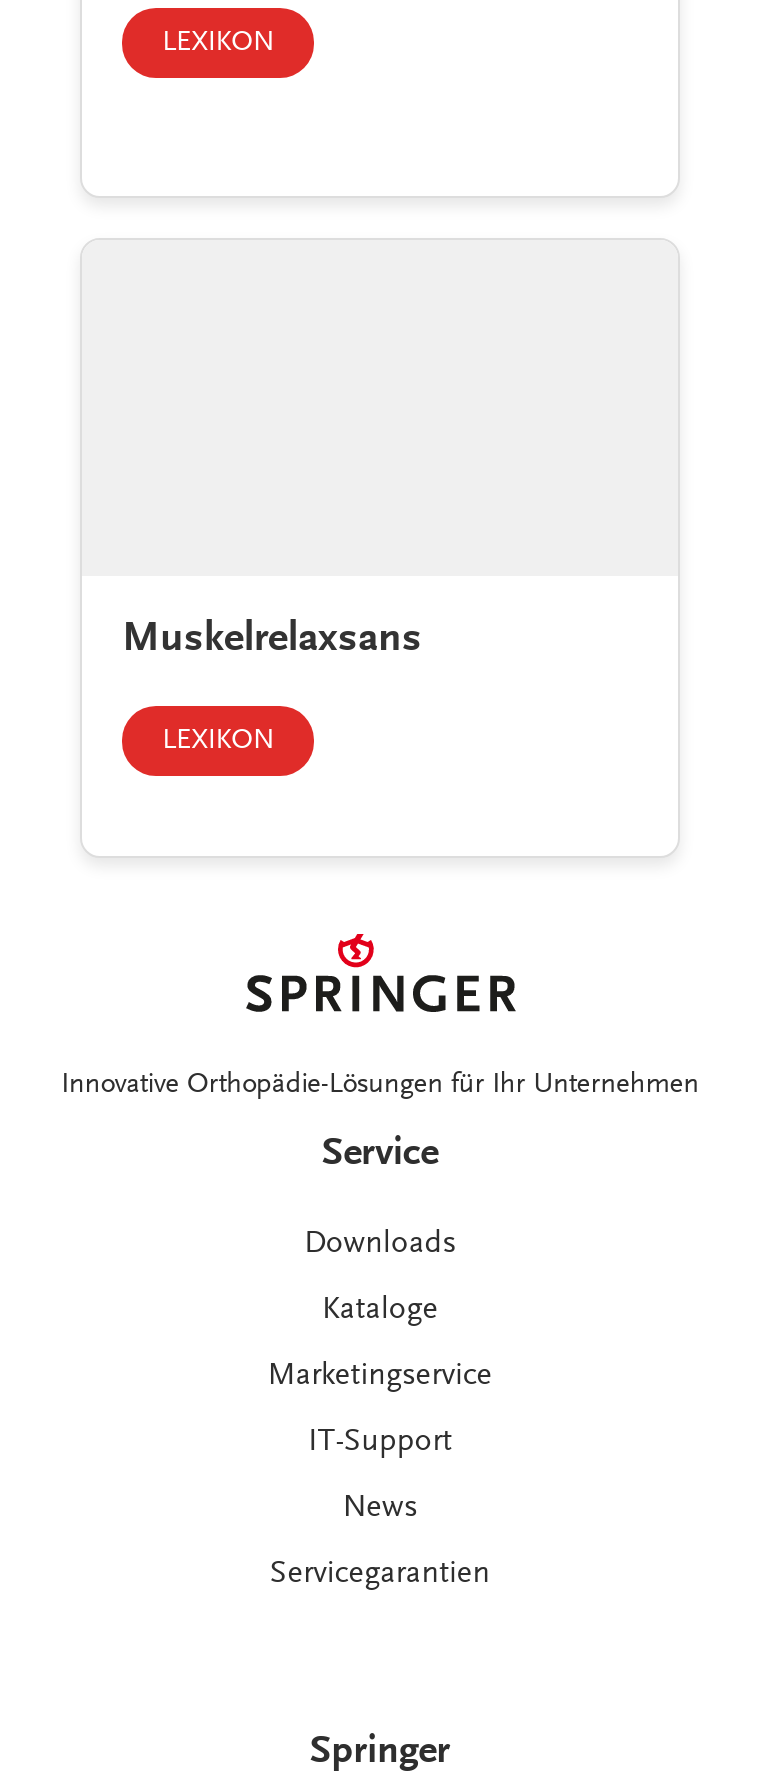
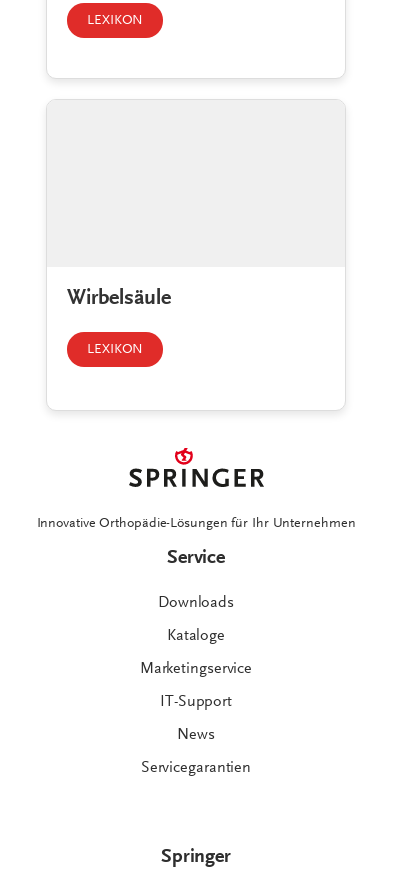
- Muskelrelaxsans
+ Wirbelsäule
